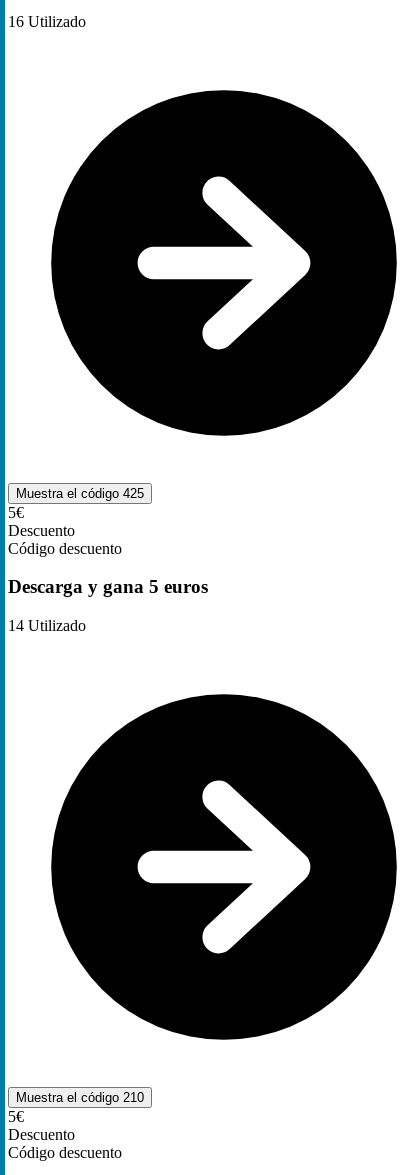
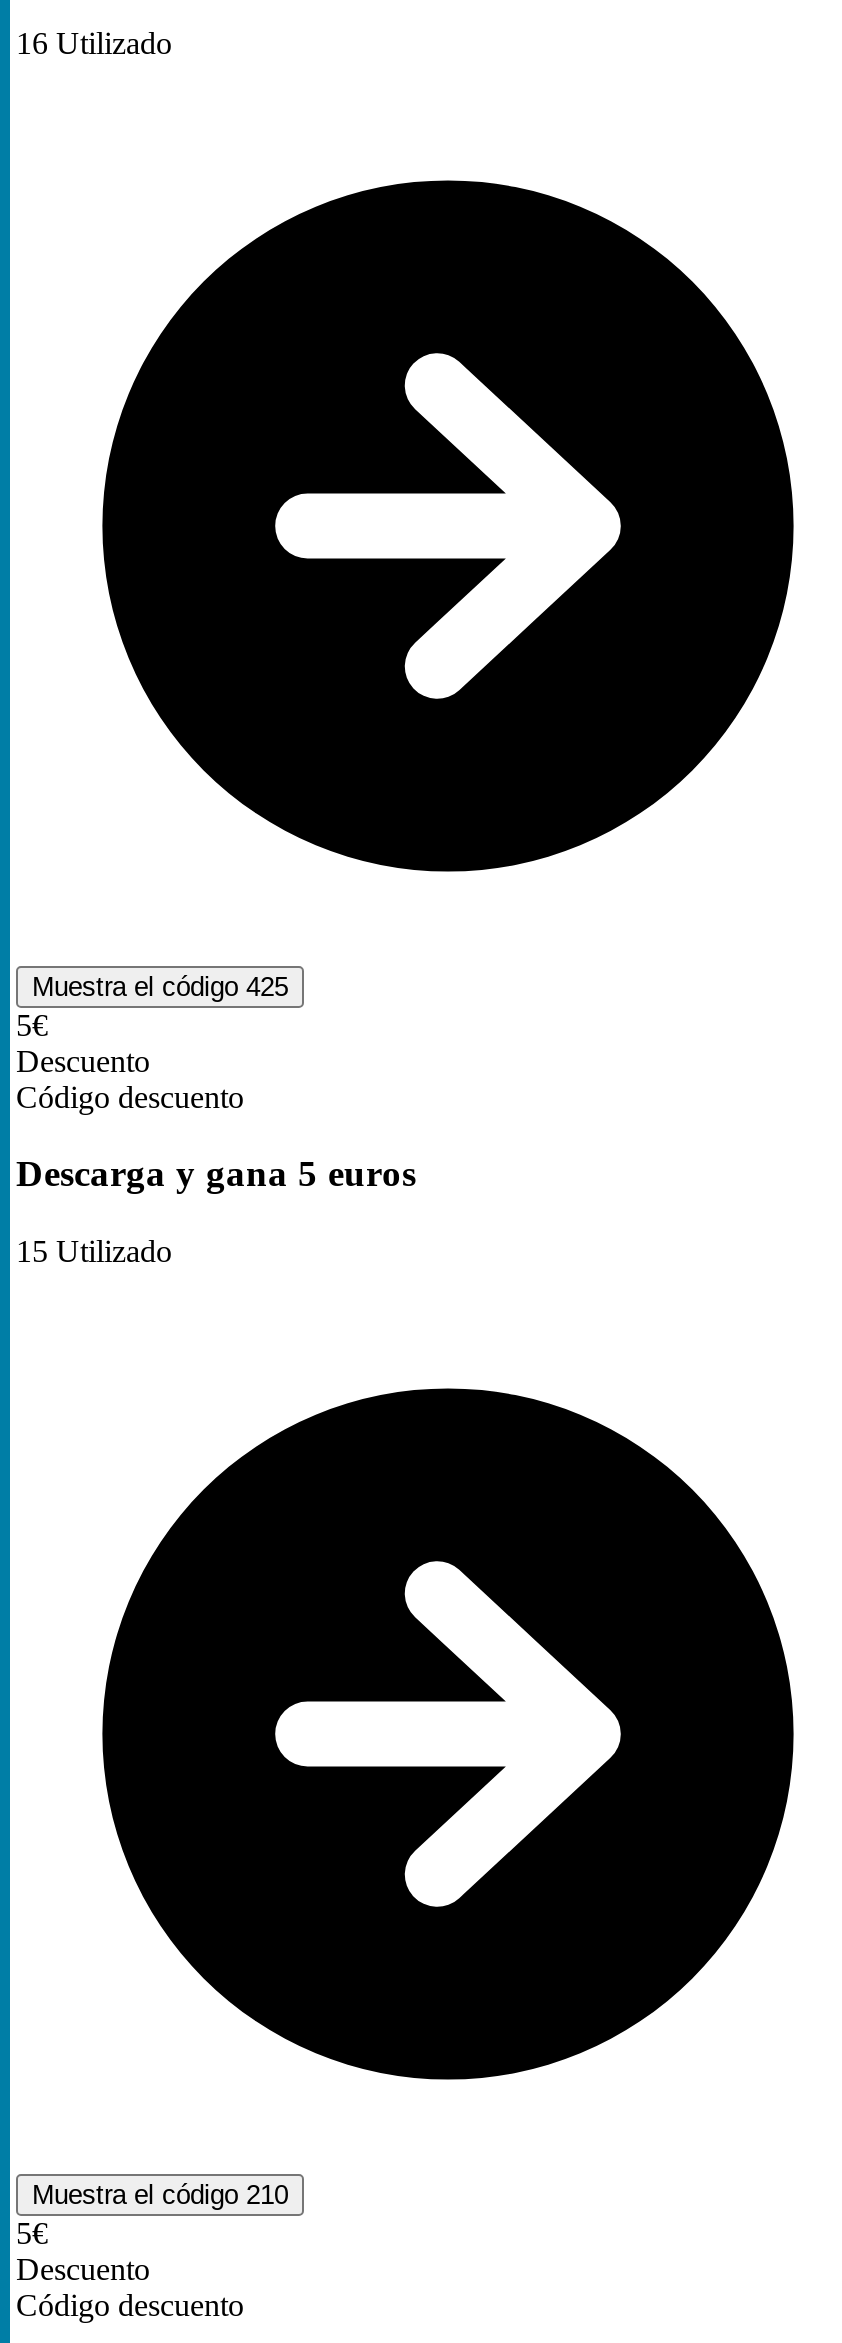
- 14 Utilizado
+ 15 Utilizado
